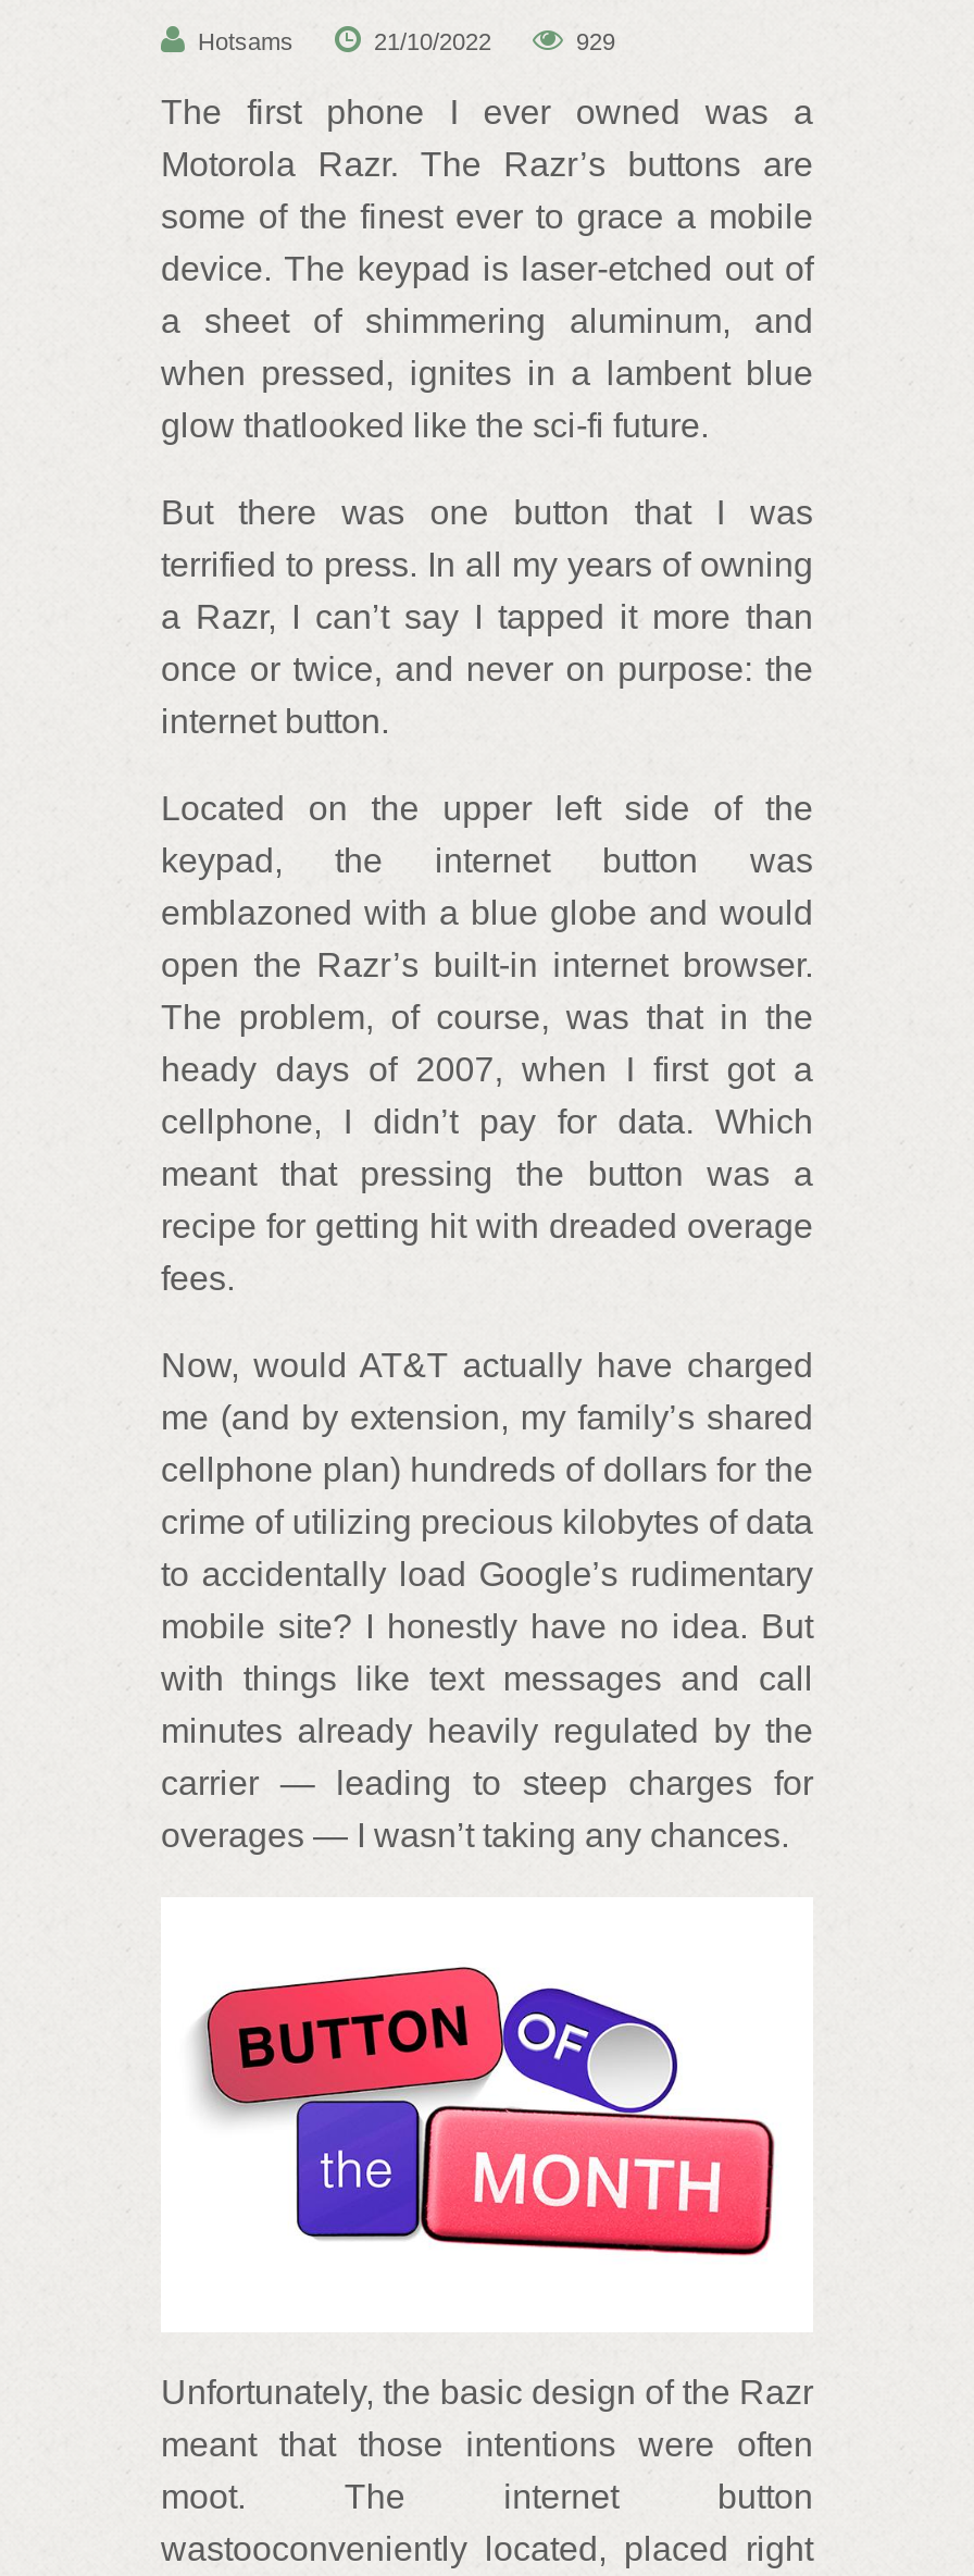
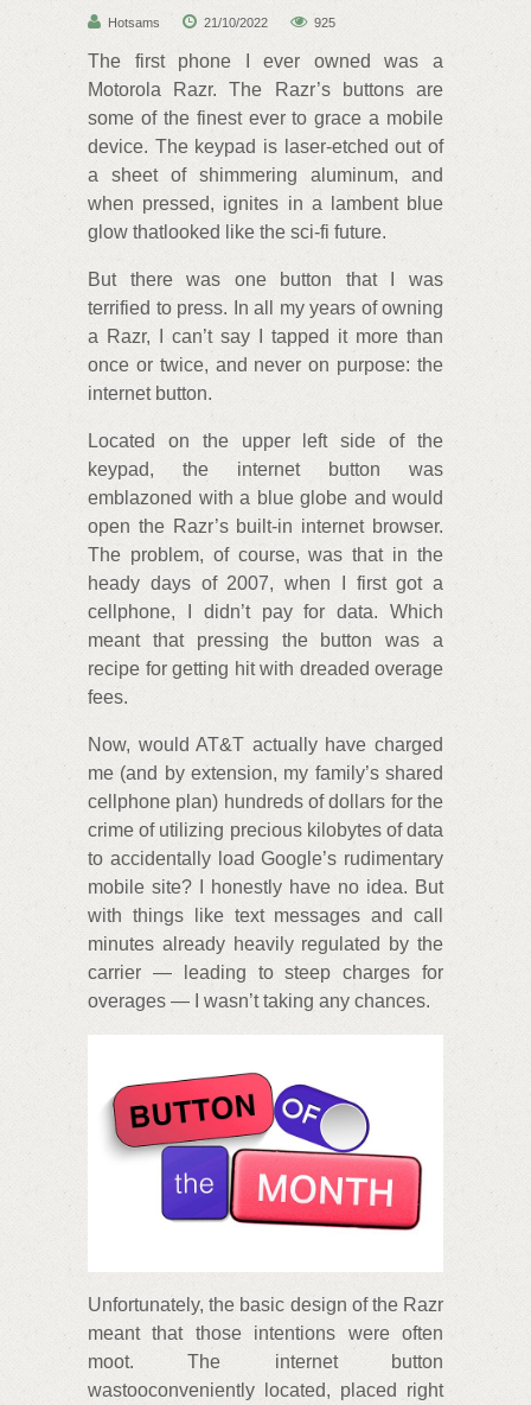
- 929
+ 925
